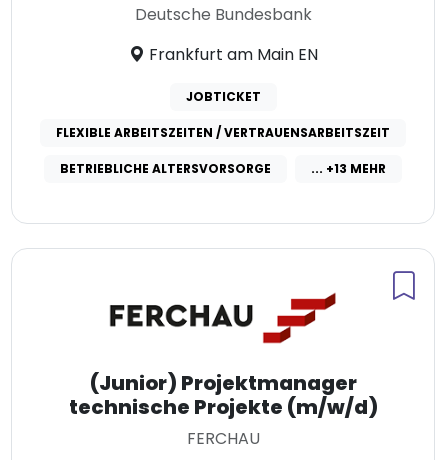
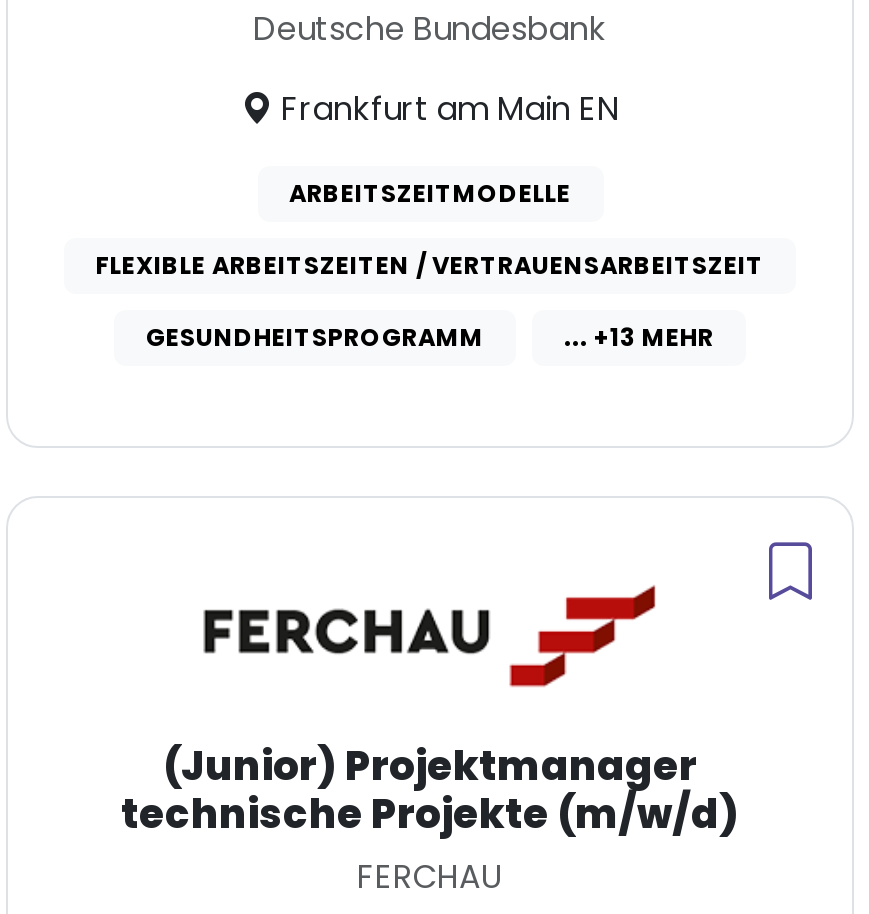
- JOBTICKET
+ ARBEITSZEITMODELLE

- BETRIEBLICHE ALTERSVORSORGE
+ GESUNDHEITSPROGRAMM
